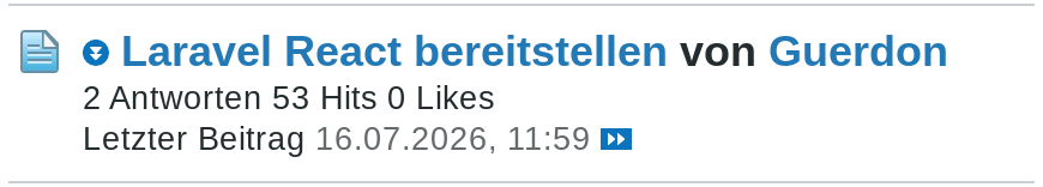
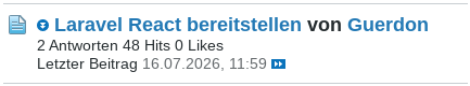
- 2 Antworten 53 Hits 0 Likes
+ 2 Antworten 48 Hits 0 Likes
